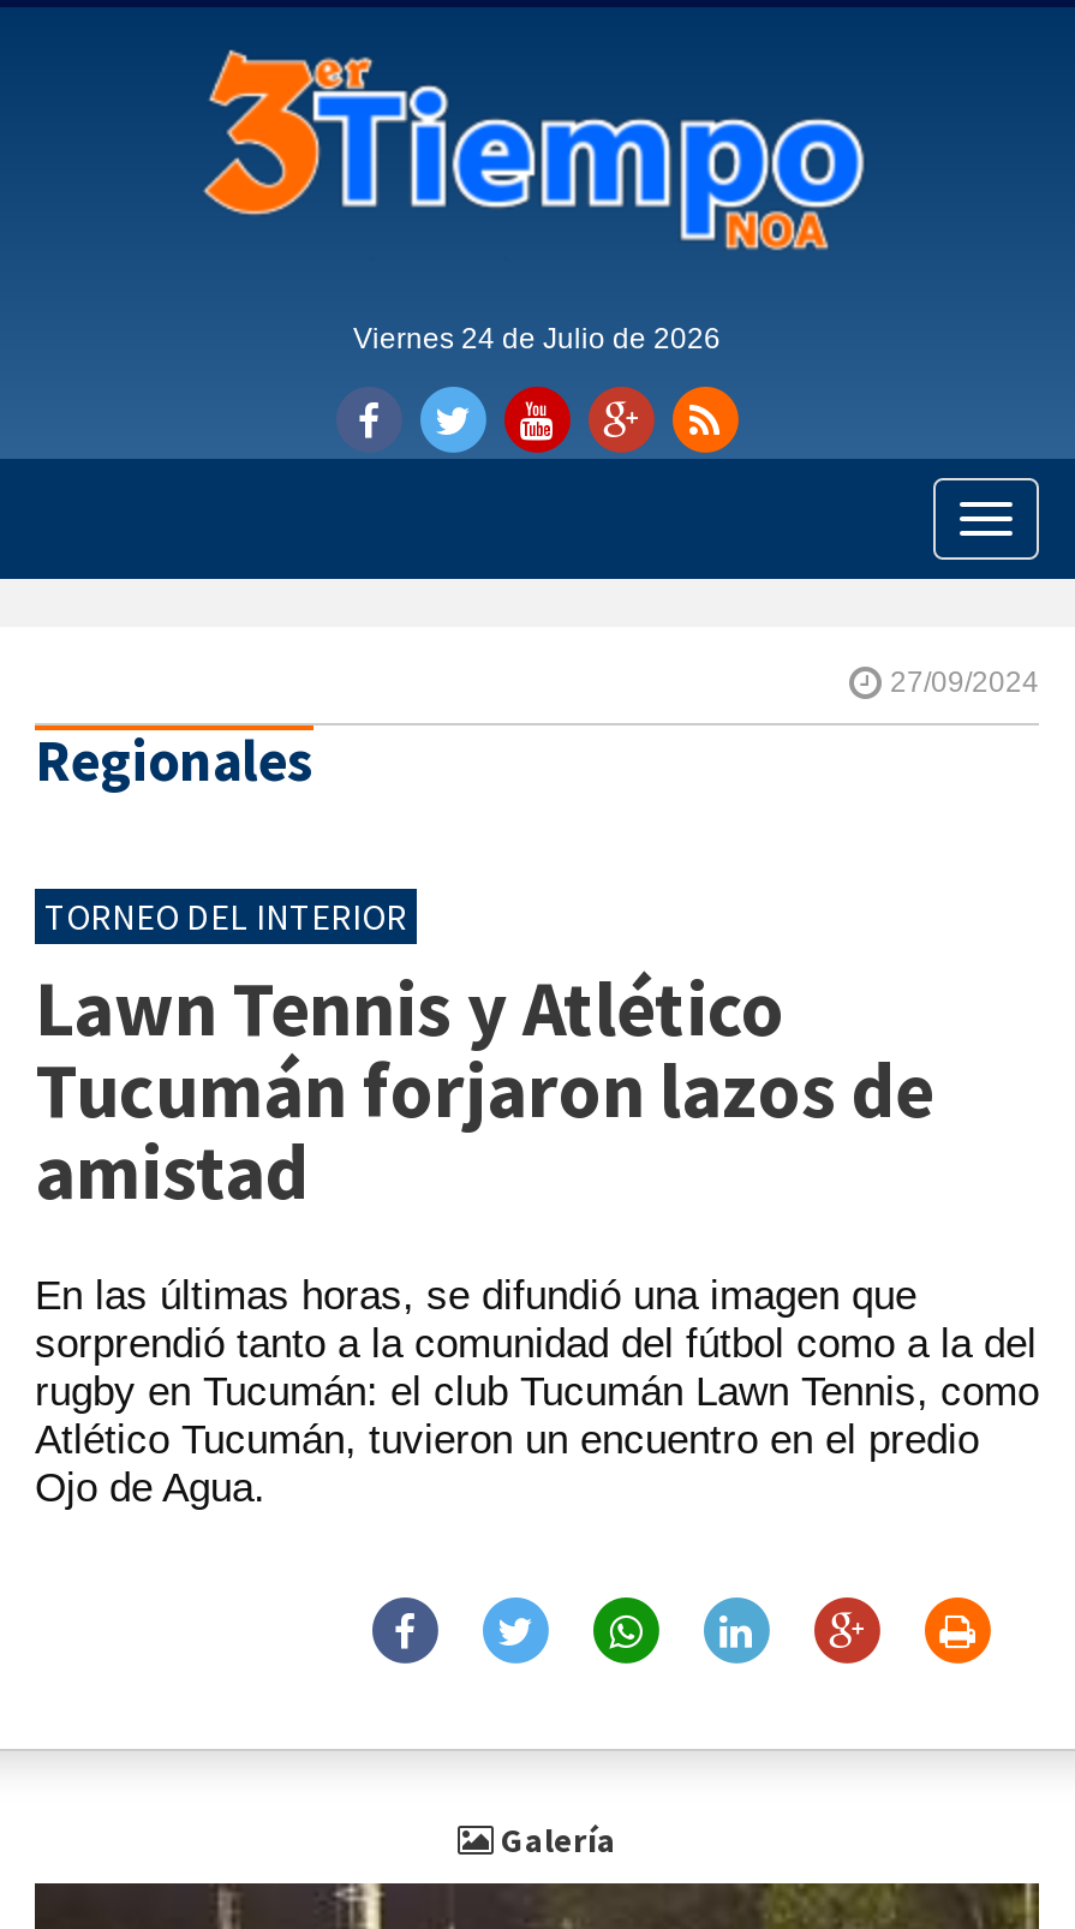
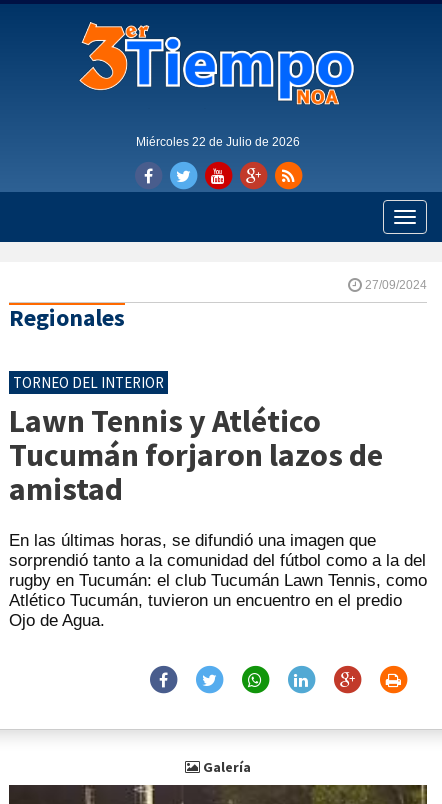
- Viernes 24 de Julio de 2026
+ Miércoles 22 de Julio de 2026
